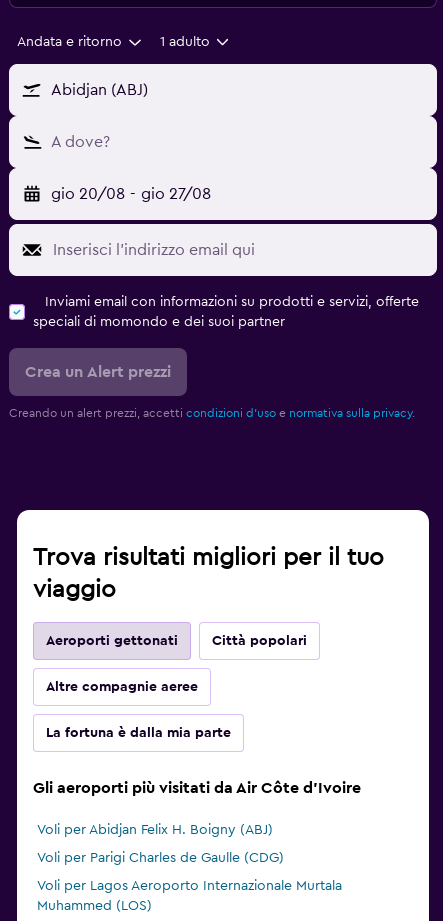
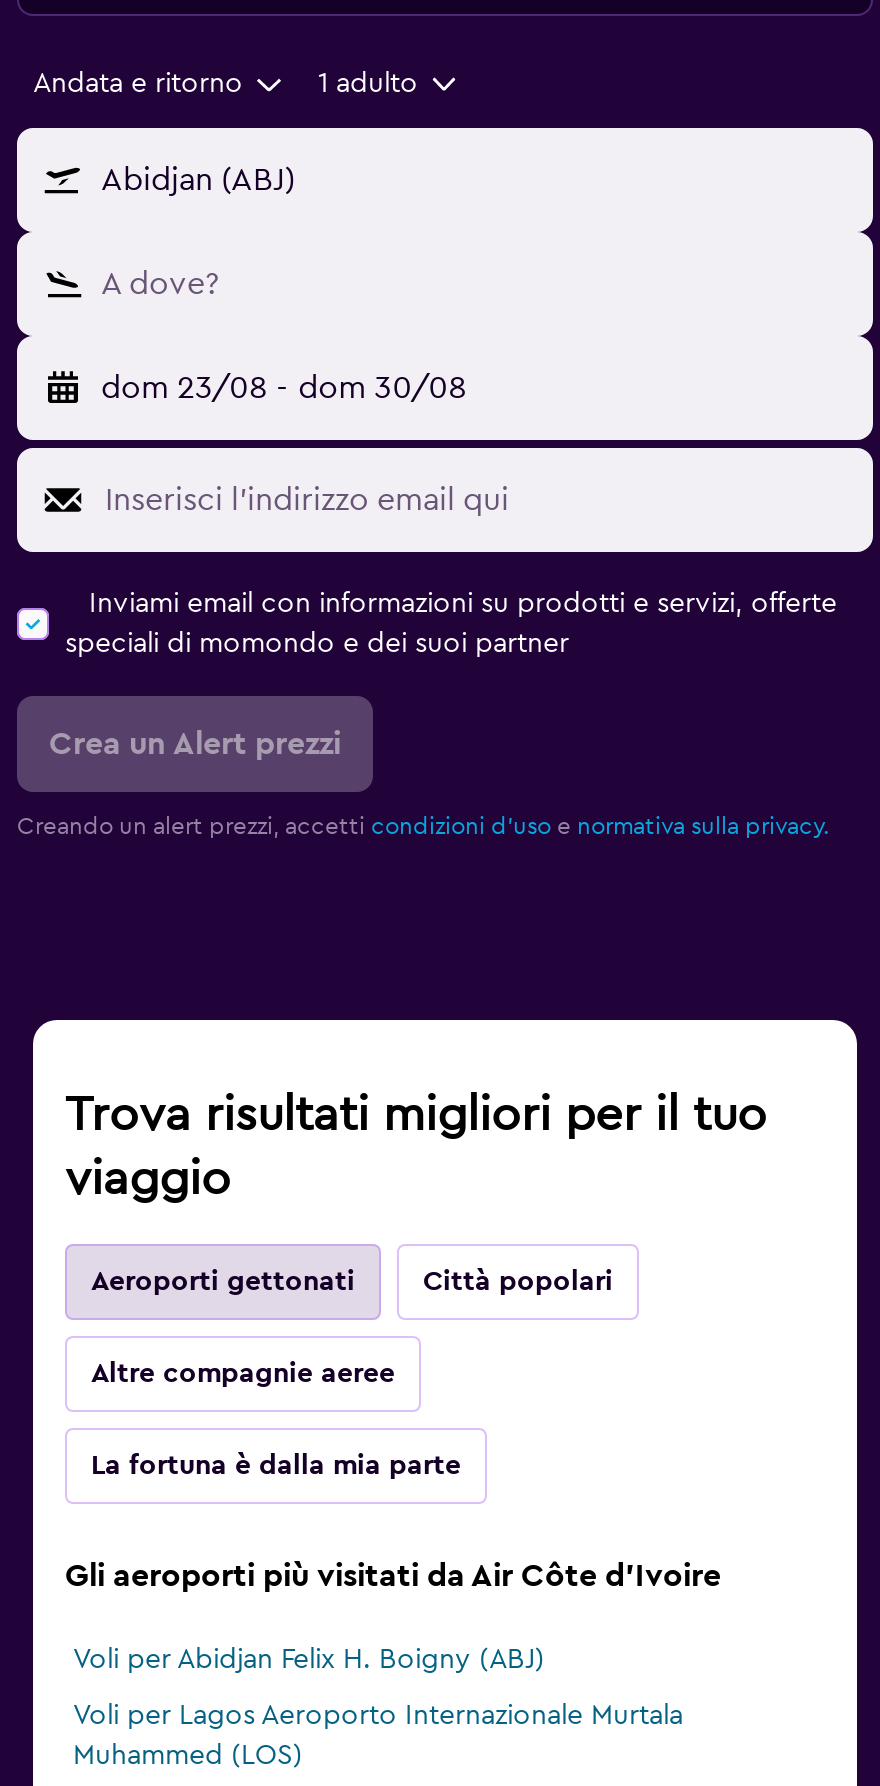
- gio 20/08 - gio 27/08
+ dom 23/08 - dom 30/08

- Voli per Parigi Charles de Gaulle (CDG)
